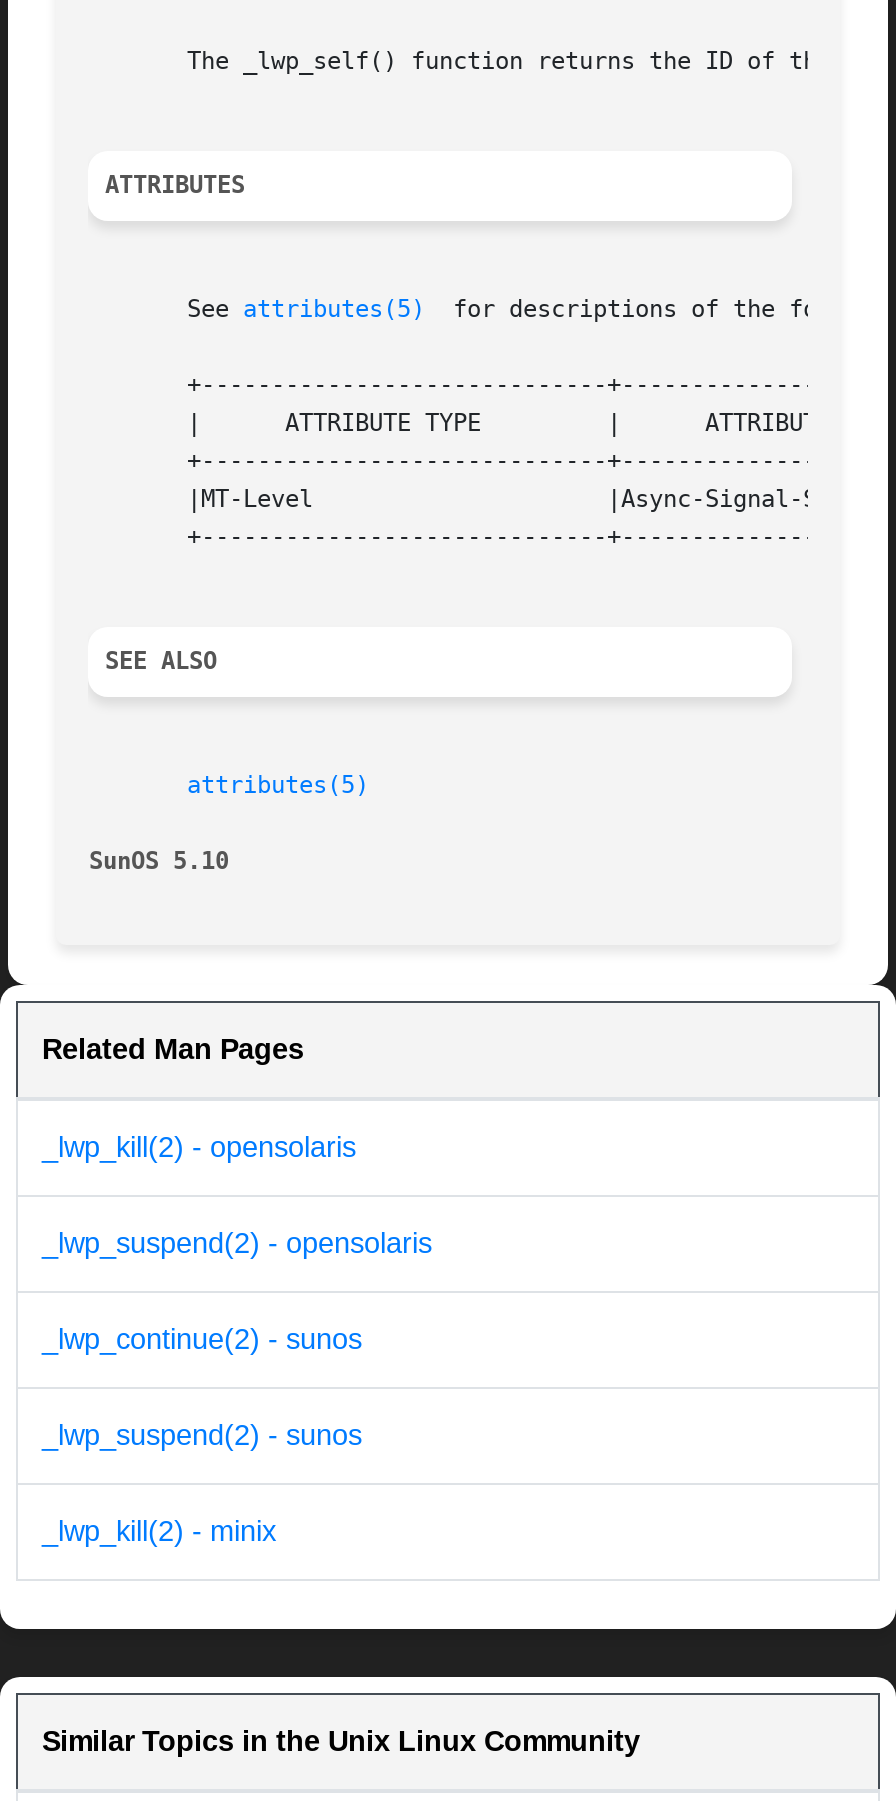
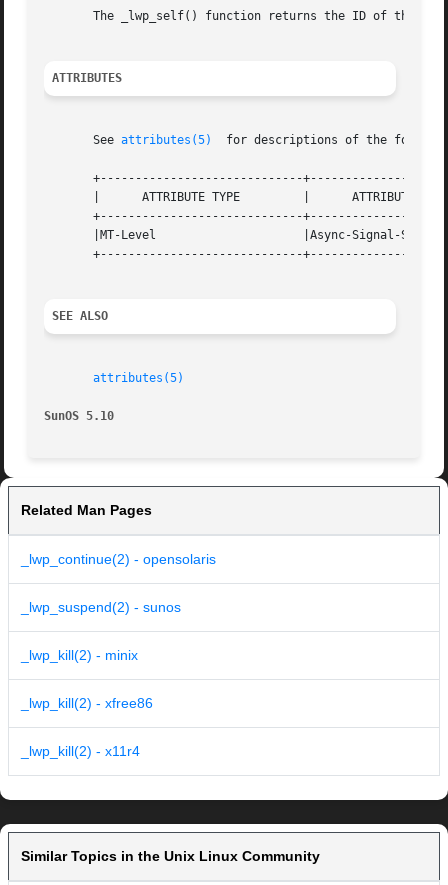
- _lwp_kill(2) - opensolaris
- _lwp_suspend(2) - opensolaris
- _lwp_continue(2) - sunos
+ _lwp_continue(2) - opensolaris

moved up: _lwp_suspend(2) - sunos | _lwp_kill(2) - minix

+ _lwp_kill(2) - xfree86
+ _lwp_kill(2) - x11r4
